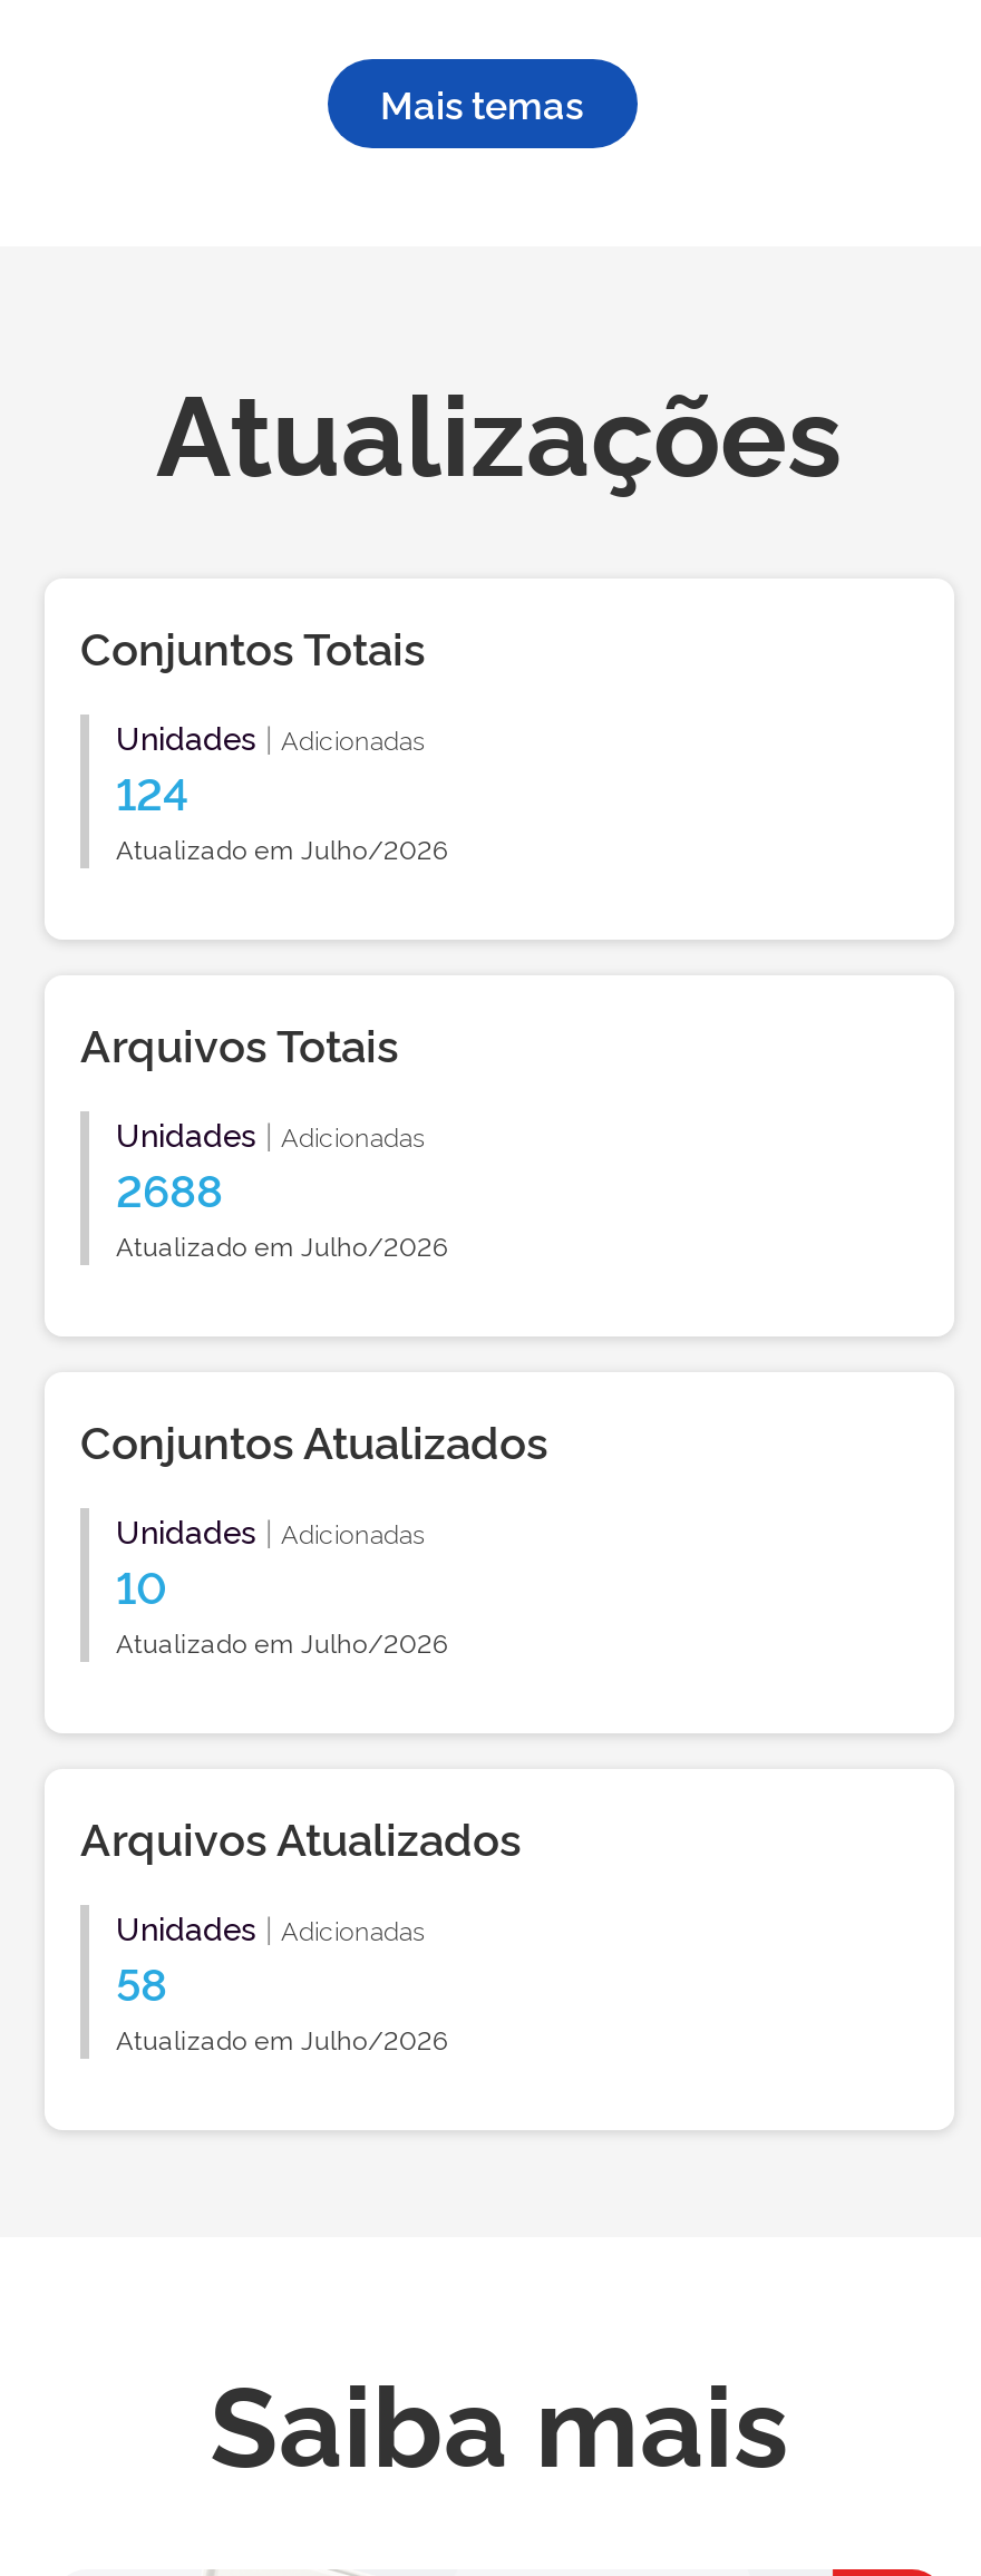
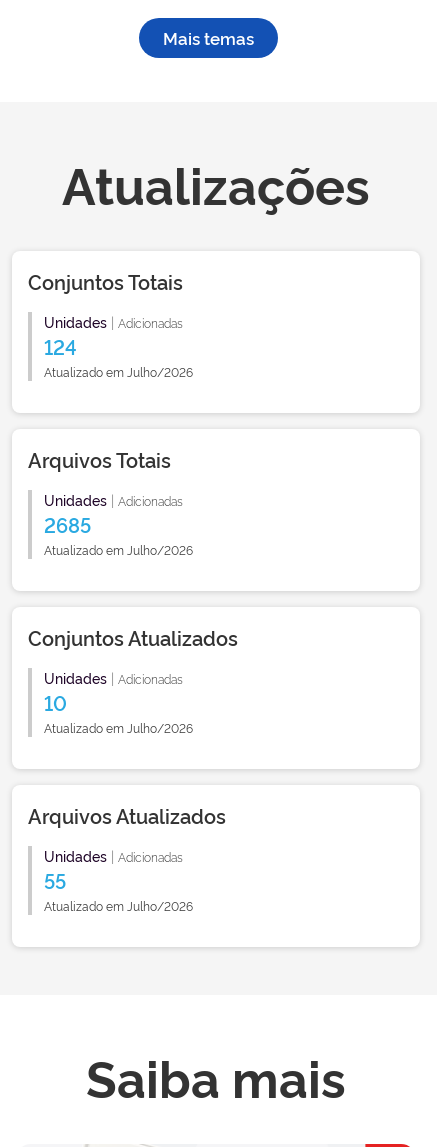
- 2688
+ 2685

- 58
+ 55
